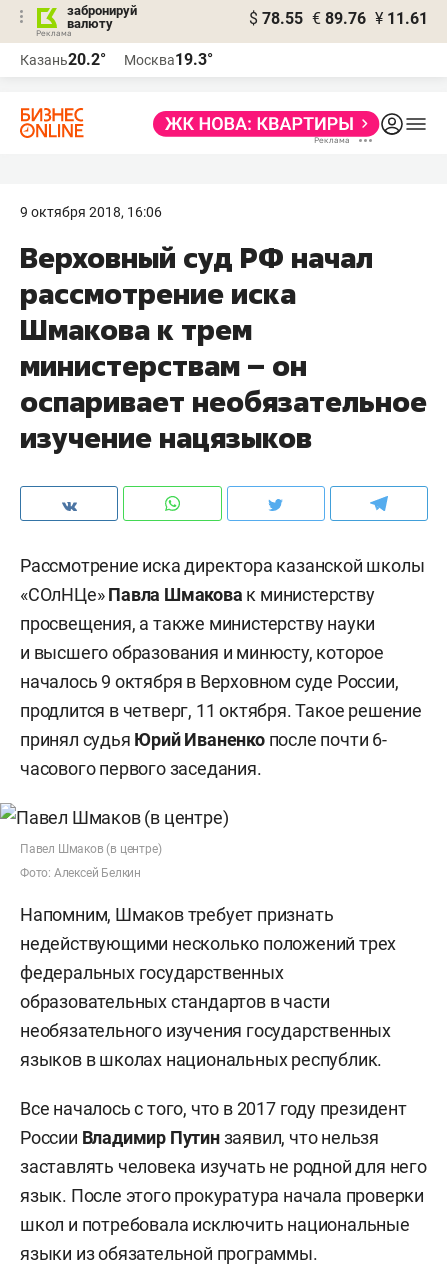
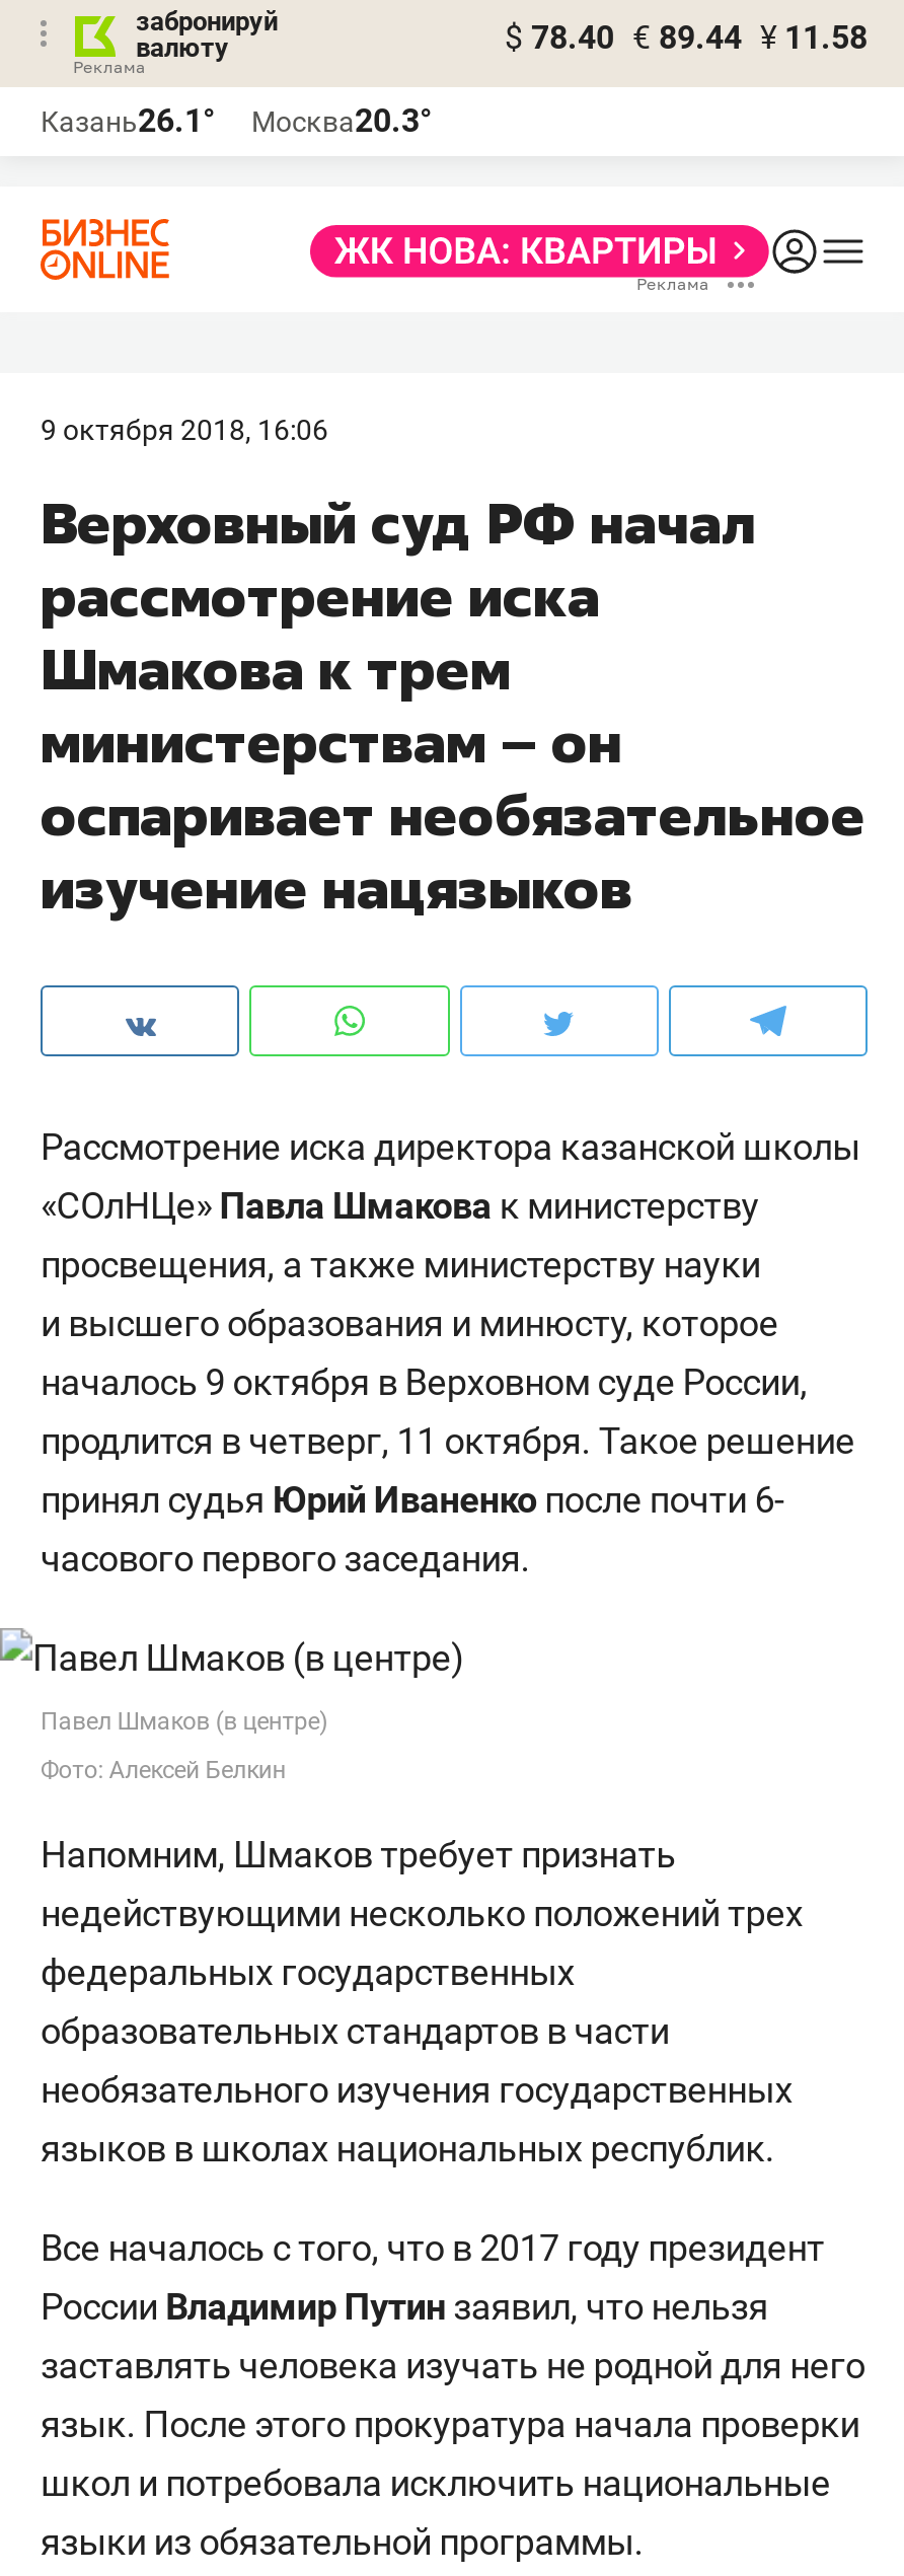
- $ 78.55 € 89.76 ¥ 11.61
+ $ 78.40 € 89.44 ¥ 11.58

- Казань20.2°
+ Казань26.1°

- Москва19.3°
+ Москва20.3°
